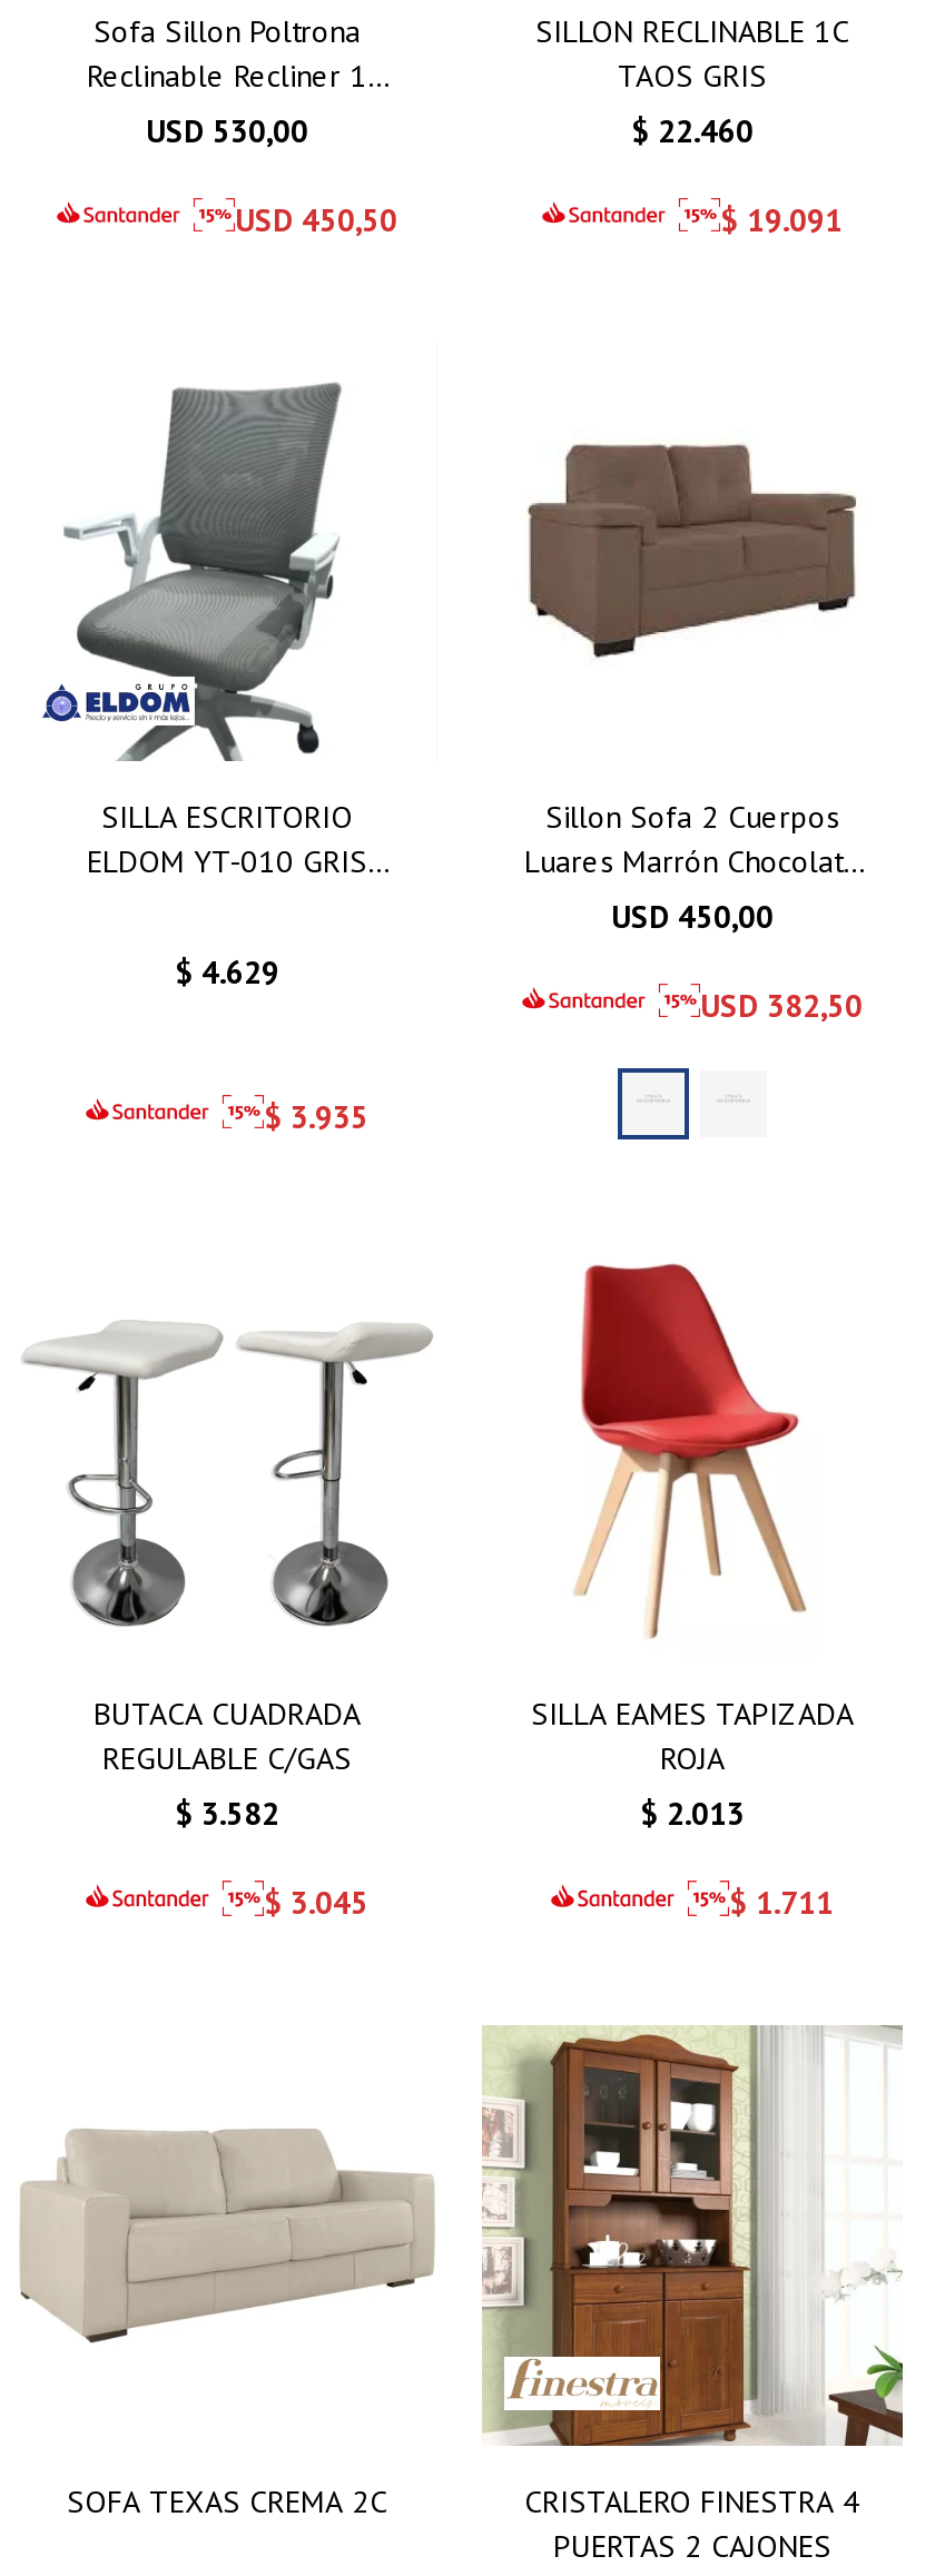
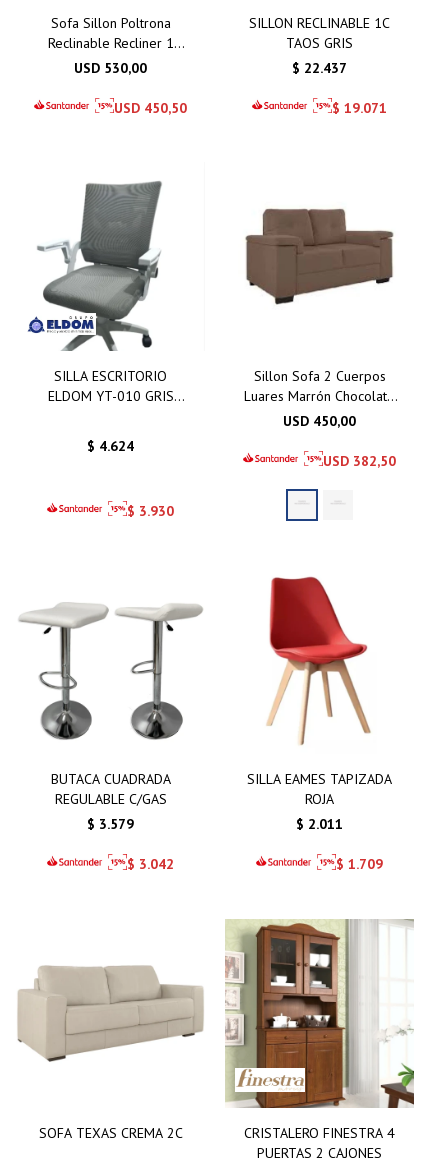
- $ 22.460
+ $ 22.437

- $ 19.091
+ $ 19.071

- $ 4.629
+ $ 4.624

- $ 3.935
+ $ 3.930

- $ 3.582
+ $ 3.579

- $ 2.013
+ $ 2.011

- $ 3.045
+ $ 3.042

- $ 1.711
+ $ 1.709
